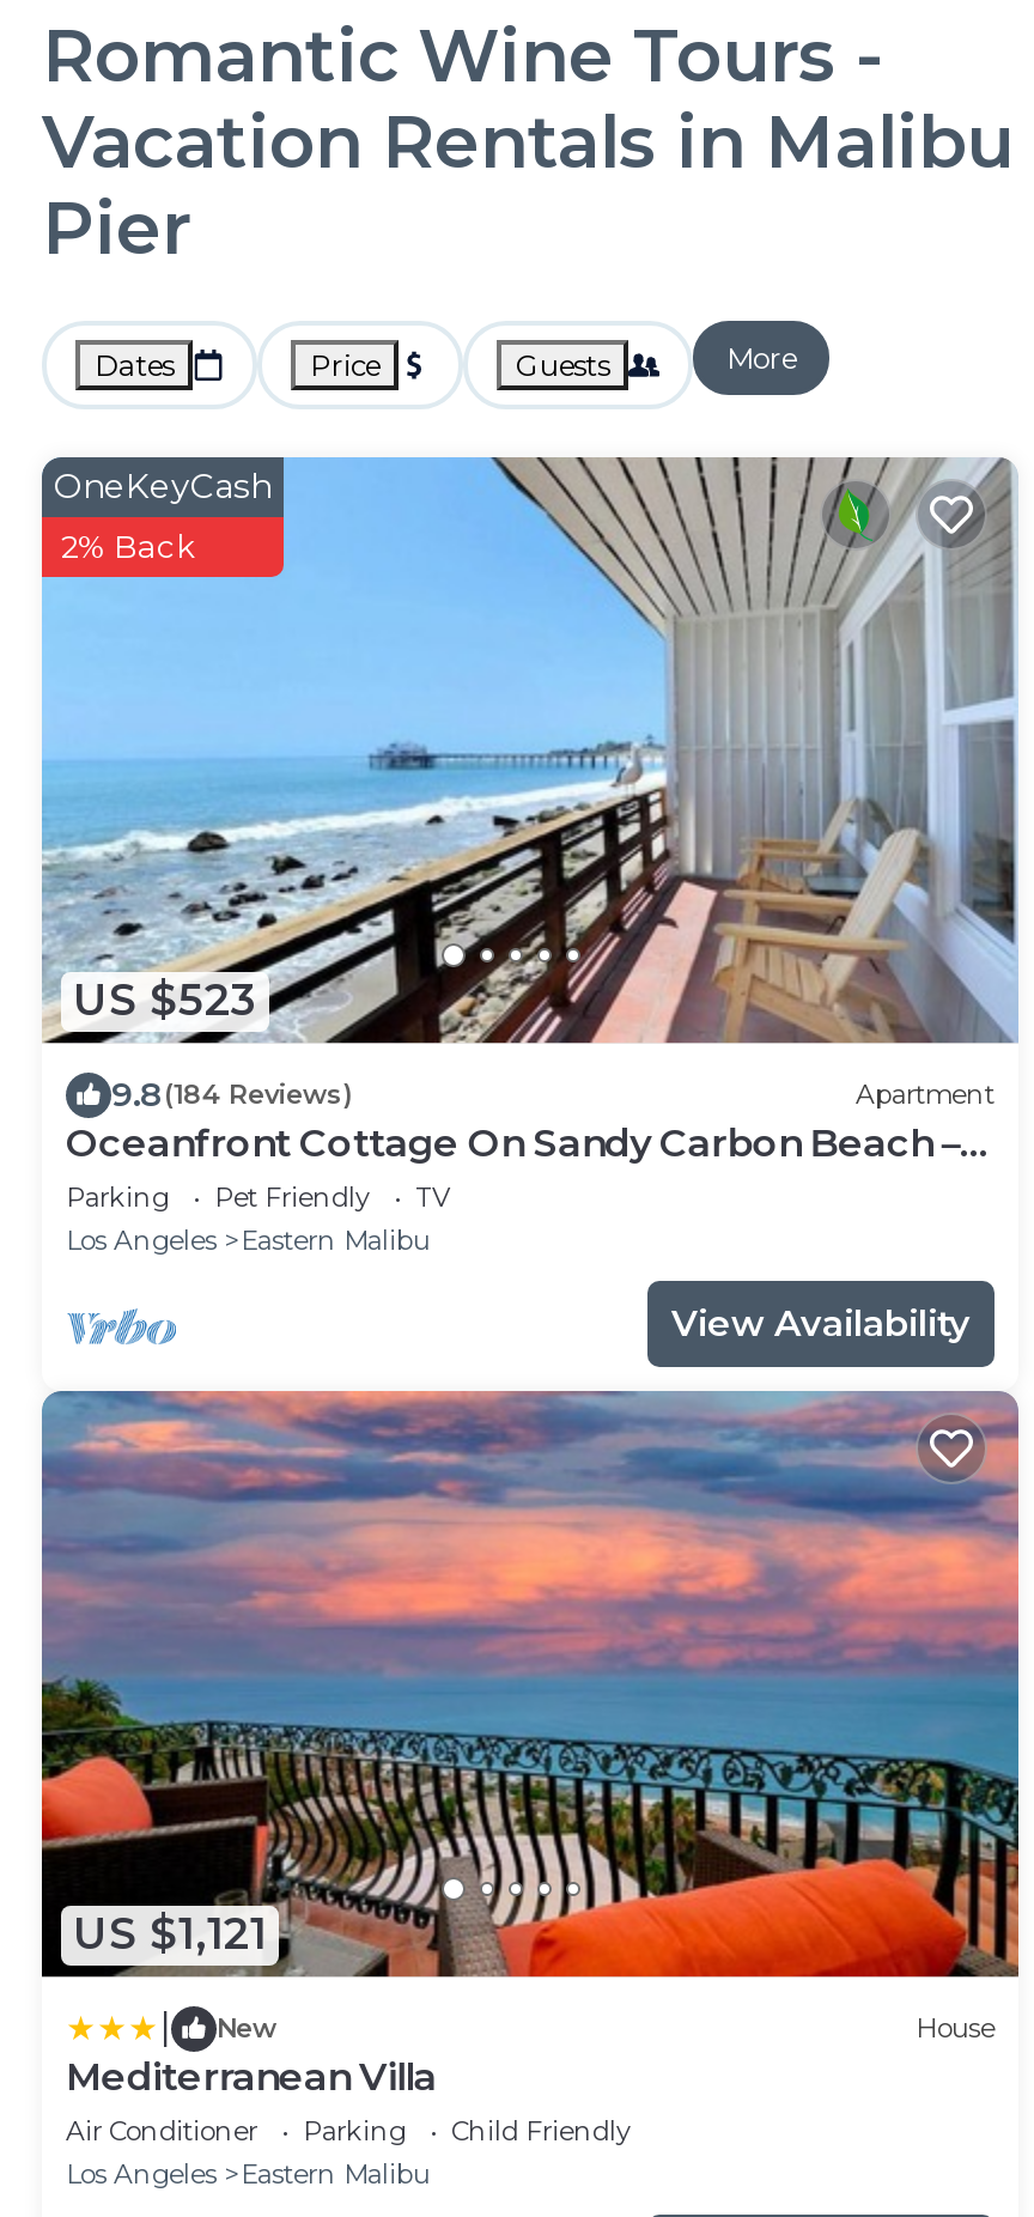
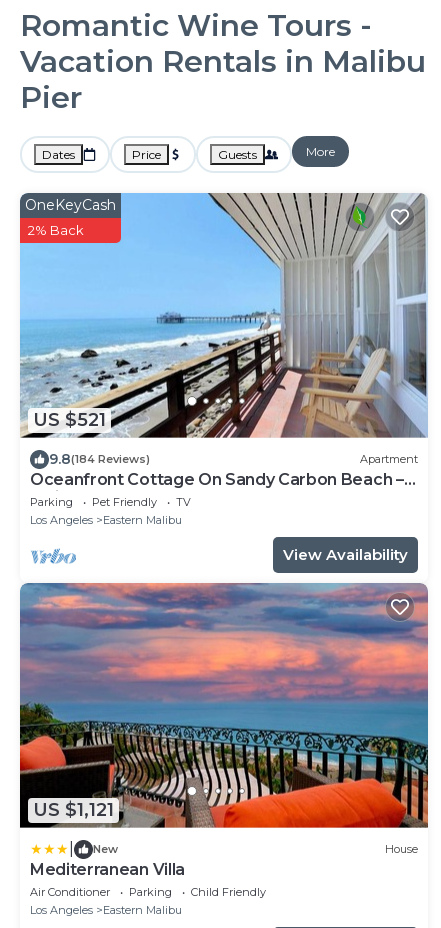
- US $523
+ US $521
